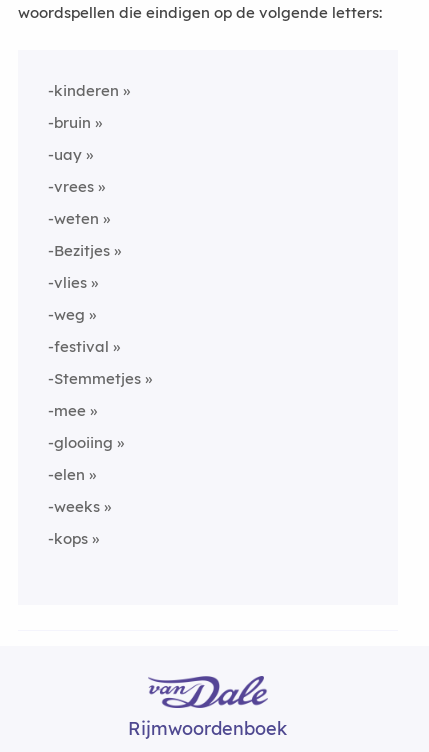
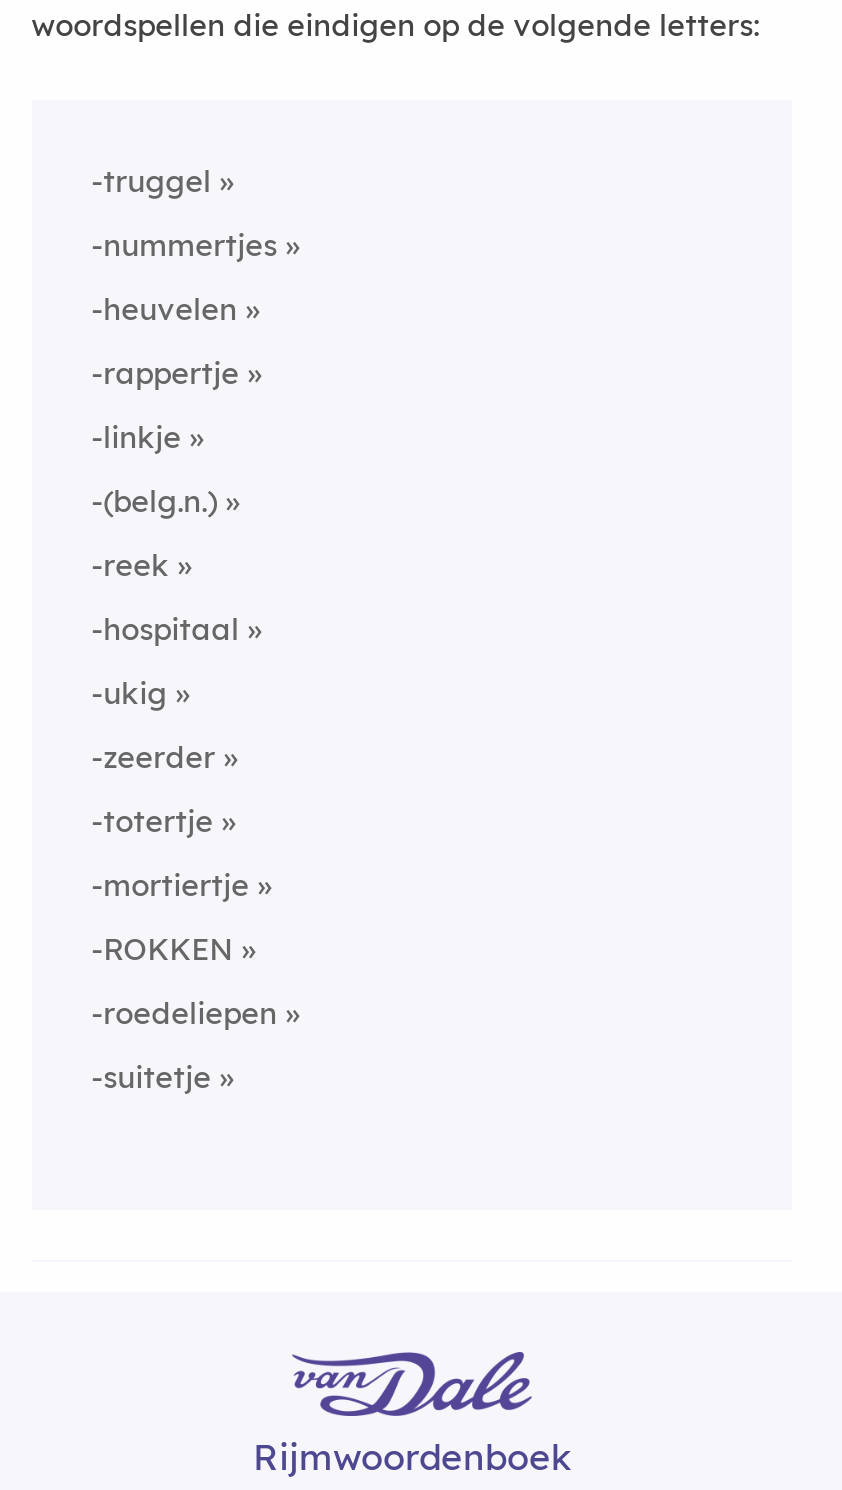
- -kinderen
+ -truggel

- -bruin
+ -nummertjes

- -uay
+ -heuvelen

- -vrees
+ -rappertje

- -weten
+ -linkje

- -Bezitjes
+ -(belg.n.)

- -vlies
+ -reek

- -weg
+ -hospitaal

- -festival
+ -ukig

- -Stemmetjes
+ -zeerder

- -mee
+ -totertje

- -glooiing
+ -mortiertje

- -elen
+ -ROKKEN

- -weeks
+ -roedeliepen

- -kops
+ -suitetje
